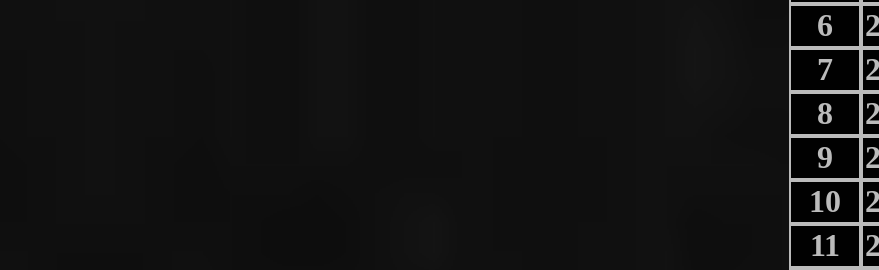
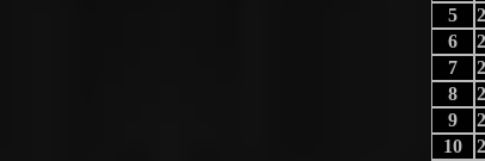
- 6
+ 5

- 7
+ 6

- 8
+ 7

- 9
+ 8

- 10
+ 9

- 11
+ 10
